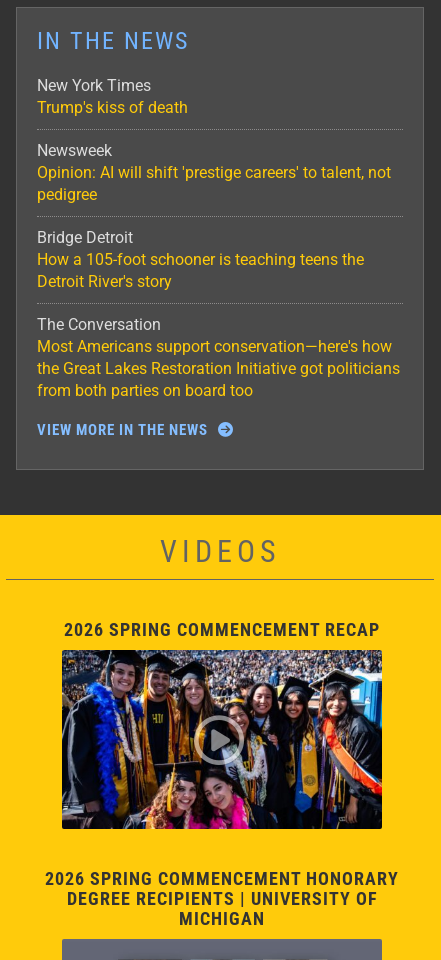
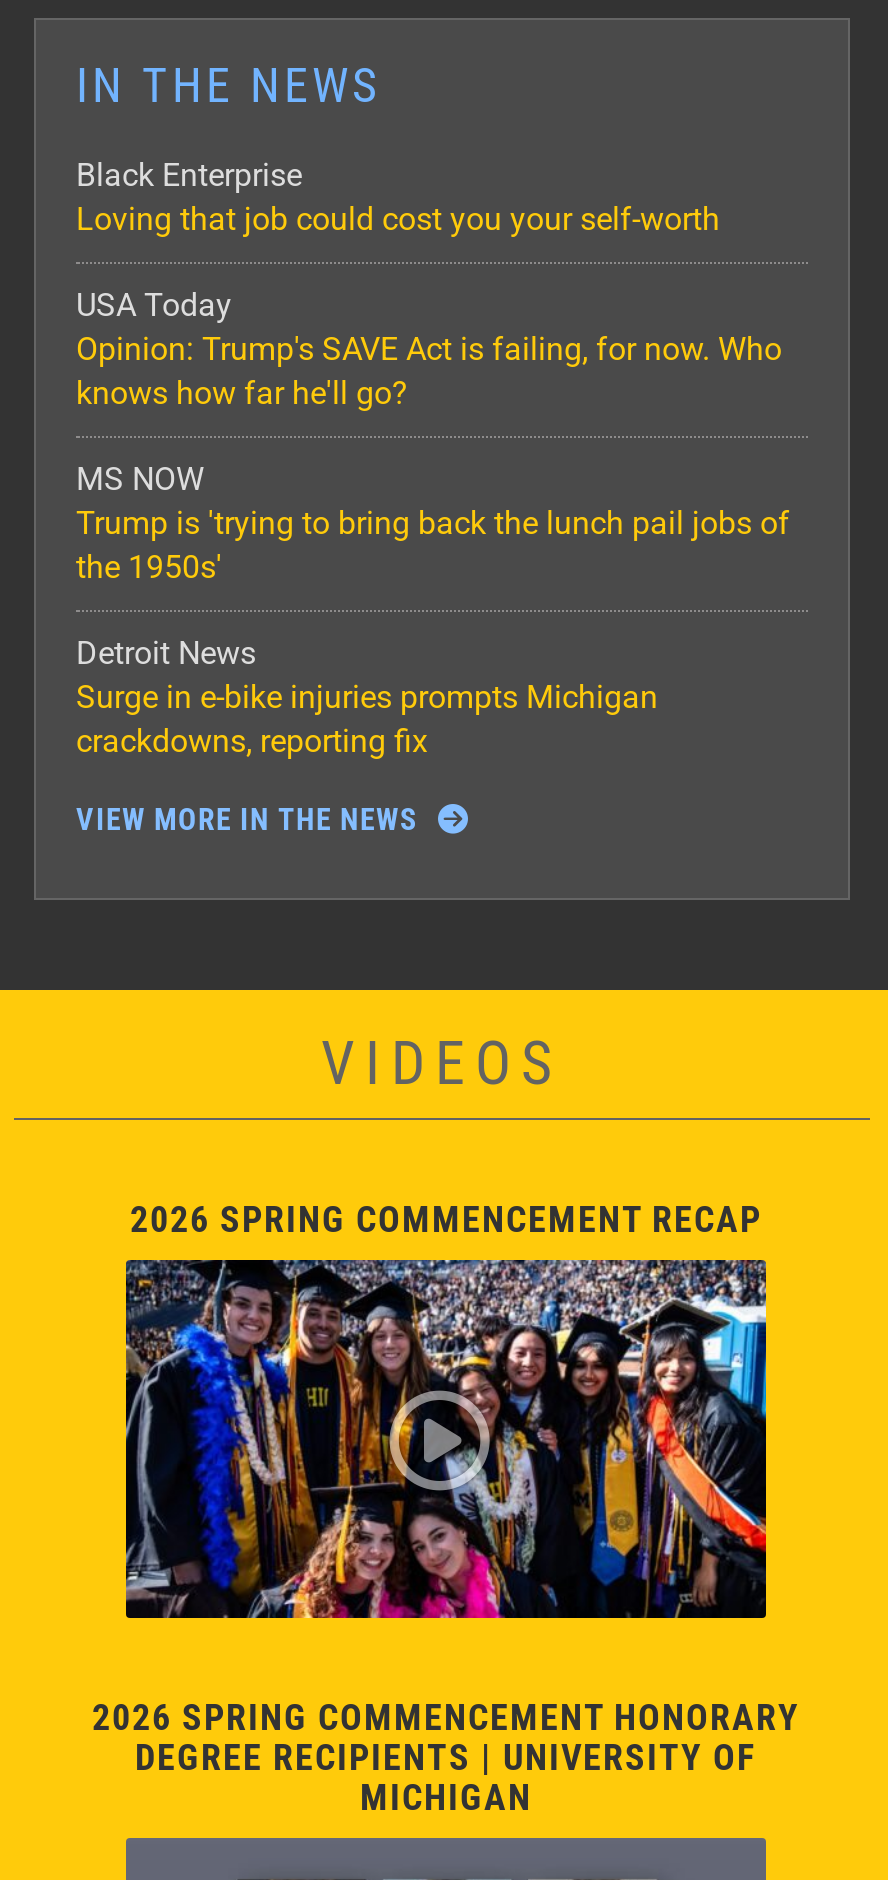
- New York Times
- Trump's kiss of death
+ Black Enterprise
+ Loving that job could cost you your self-worth

- Newsweek
- Opinion: AI will shift 'prestige careers' to talent, not
- pedigree
+ USA Today
+ Opinion: Trump's SAVE Act is failing, for now. Who
+ knows how far he'll go?

- Bridge Detroit
- How a 105-foot schooner is teaching teens the
- Detroit River's story
+ MS NOW
+ Trump is 'trying to bring back the lunch pail jobs of
+ the 1950s'

- The Conversation
- Most Americans support conservation—here's how
- the Great Lakes Restoration Initiative got politicians
- from both parties on board too
+ Detroit News
+ Surge in e-bike injuries prompts Michigan
+ crackdowns, reporting fix
